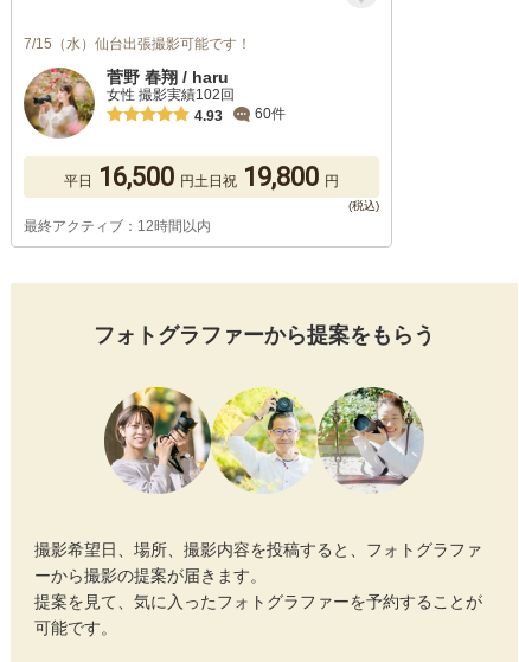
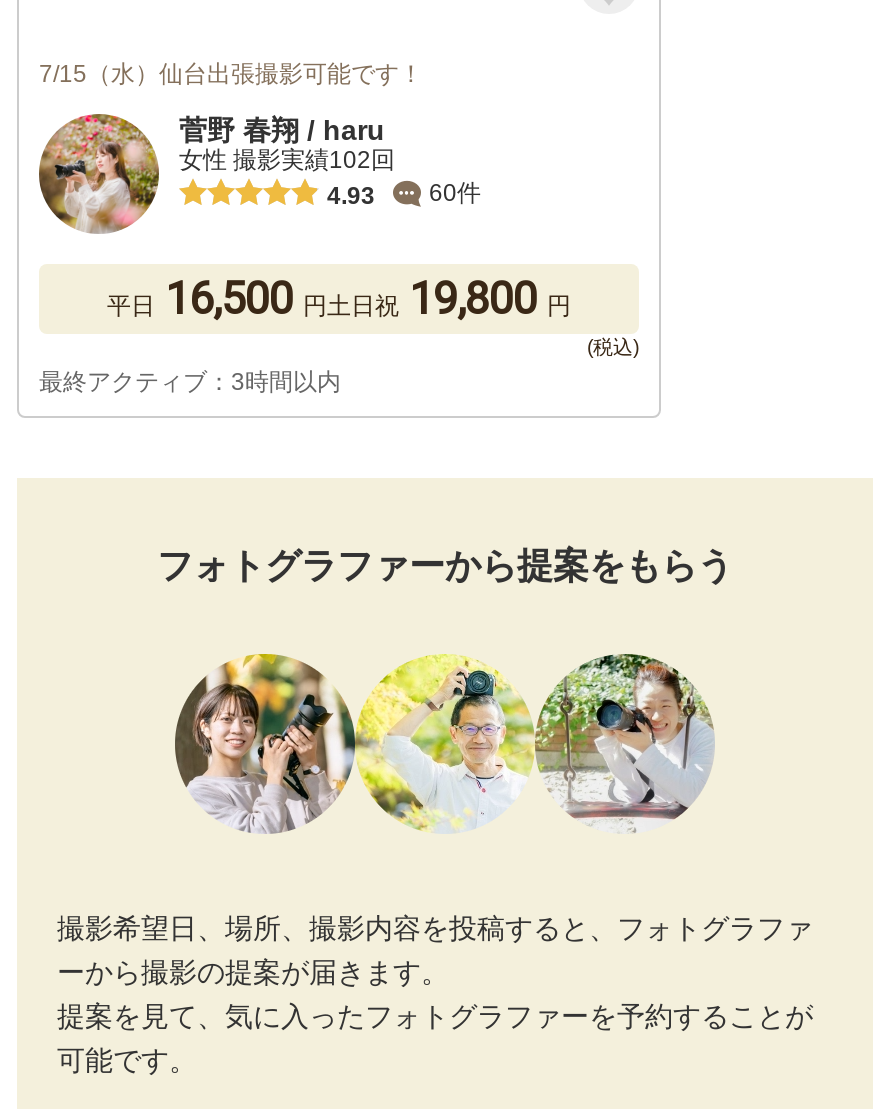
- 最終アクティブ：12時間以内
+ 最終アクティブ：3時間以内
